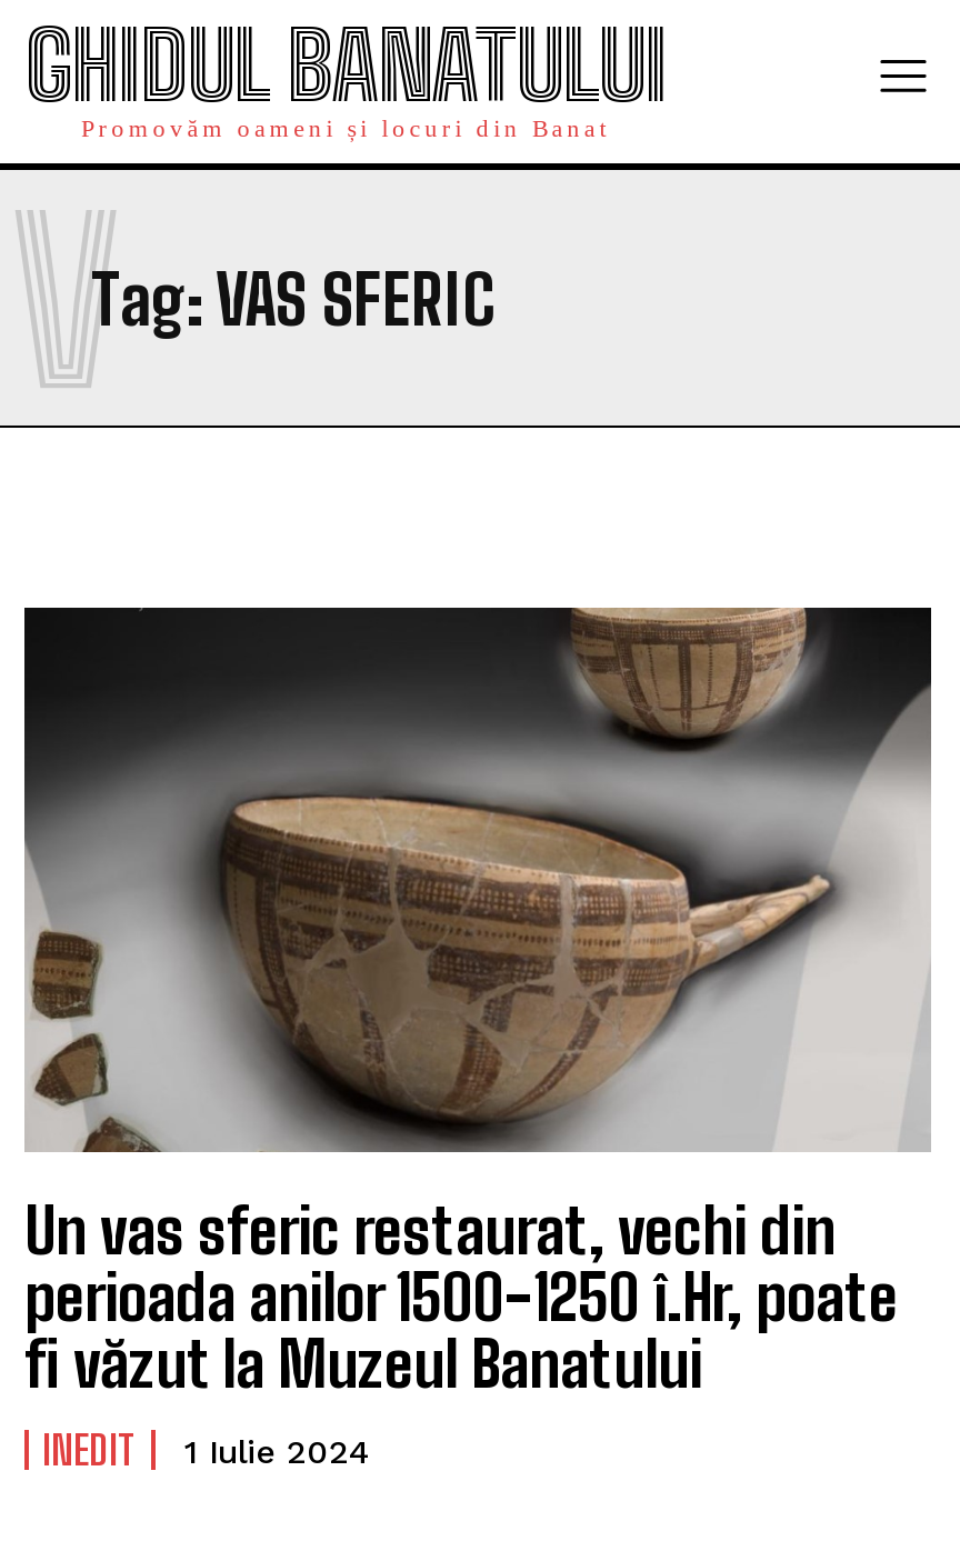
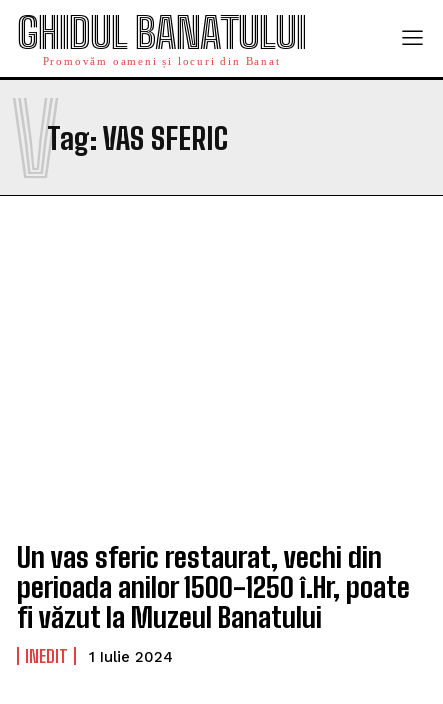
- [image]
